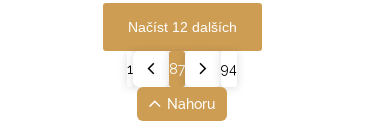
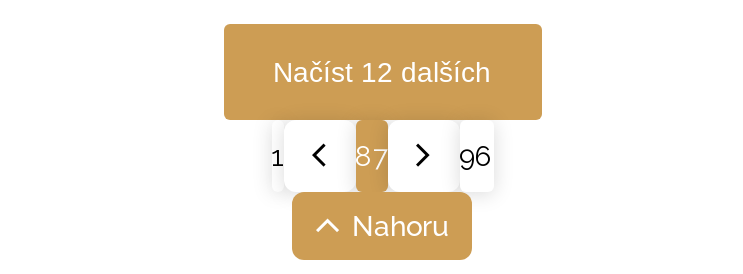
- 94
+ 96
